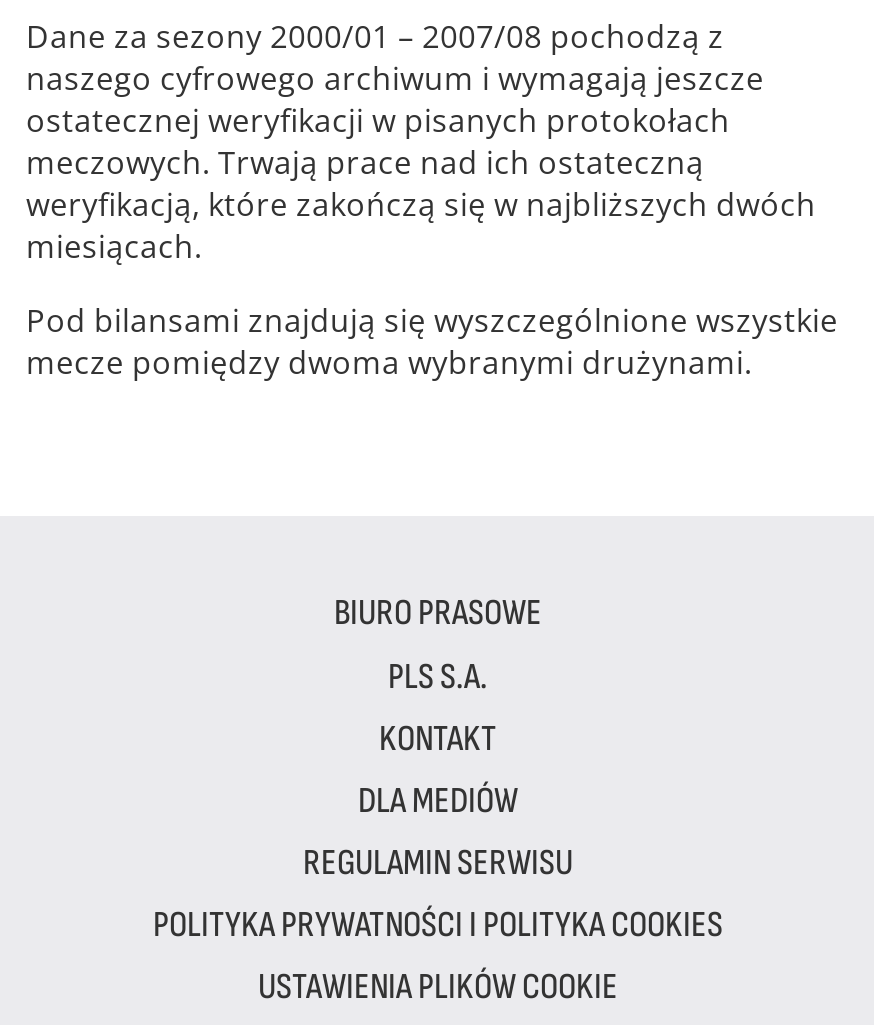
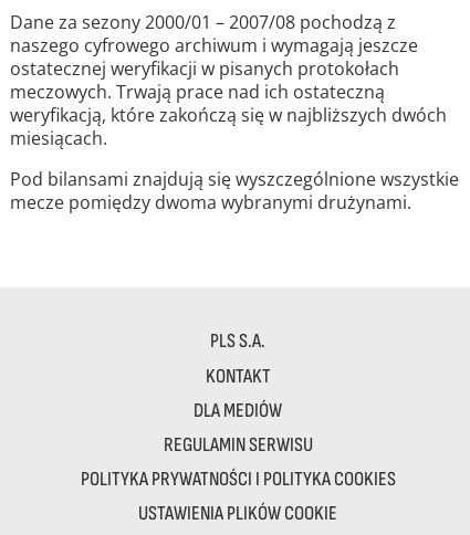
- BIURO PRASOWE
